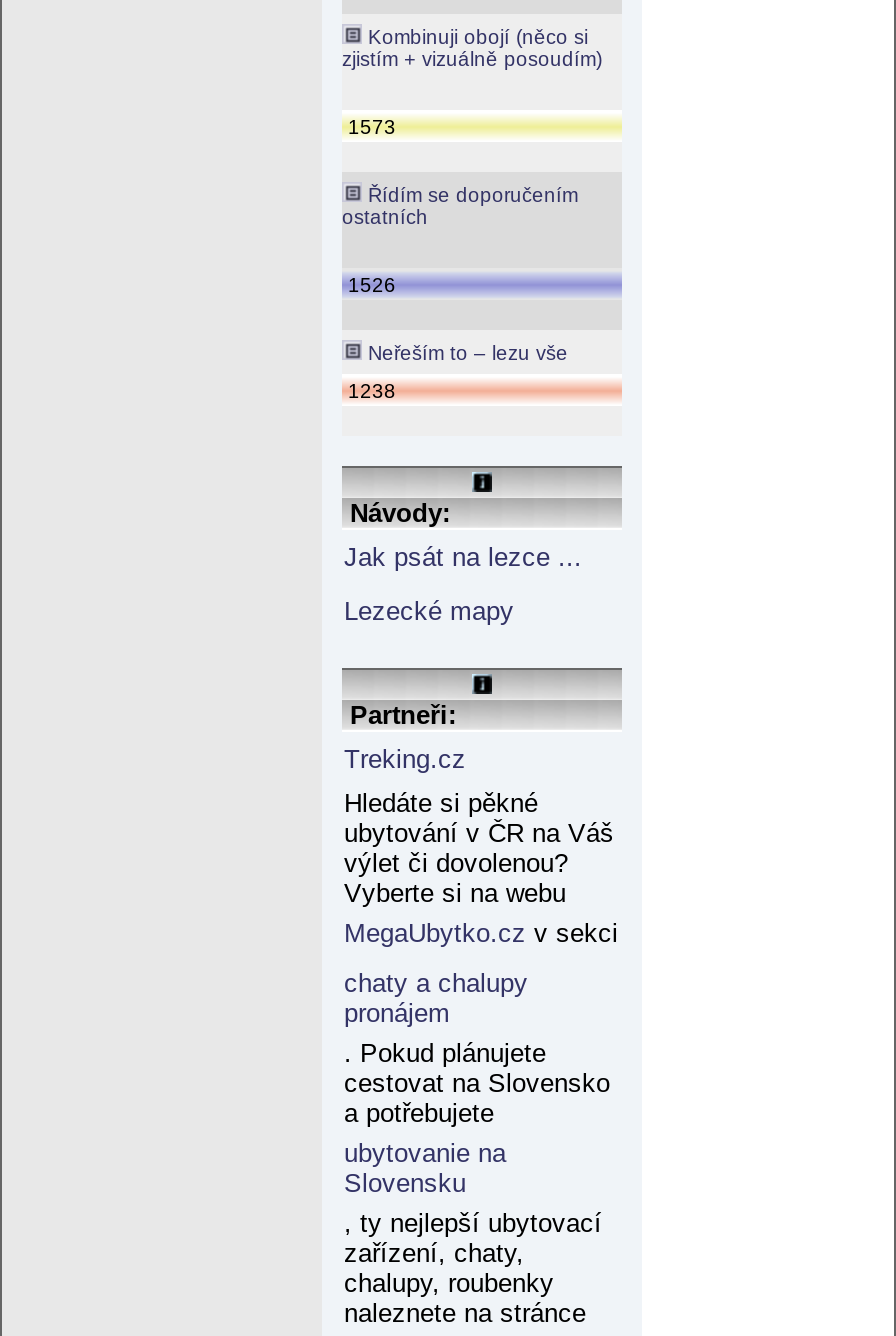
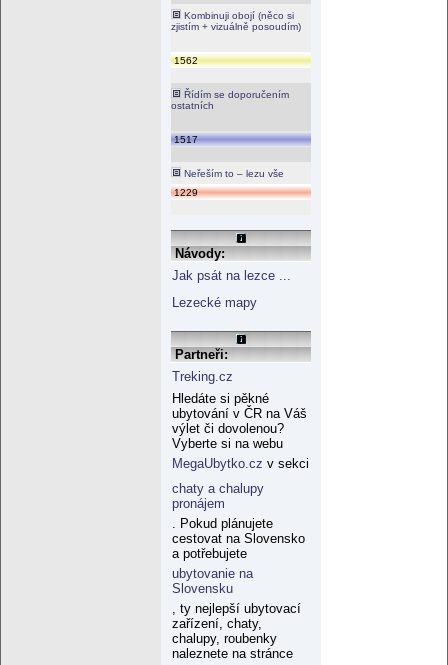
- 1573
+ 1562

- 1526
+ 1517

- 1238
+ 1229
